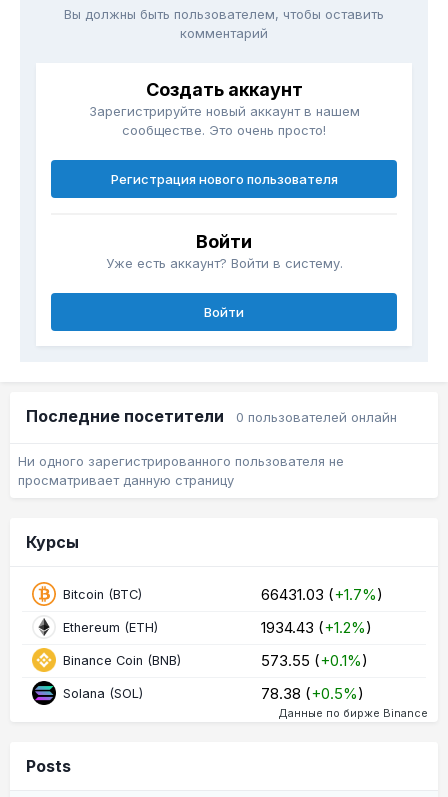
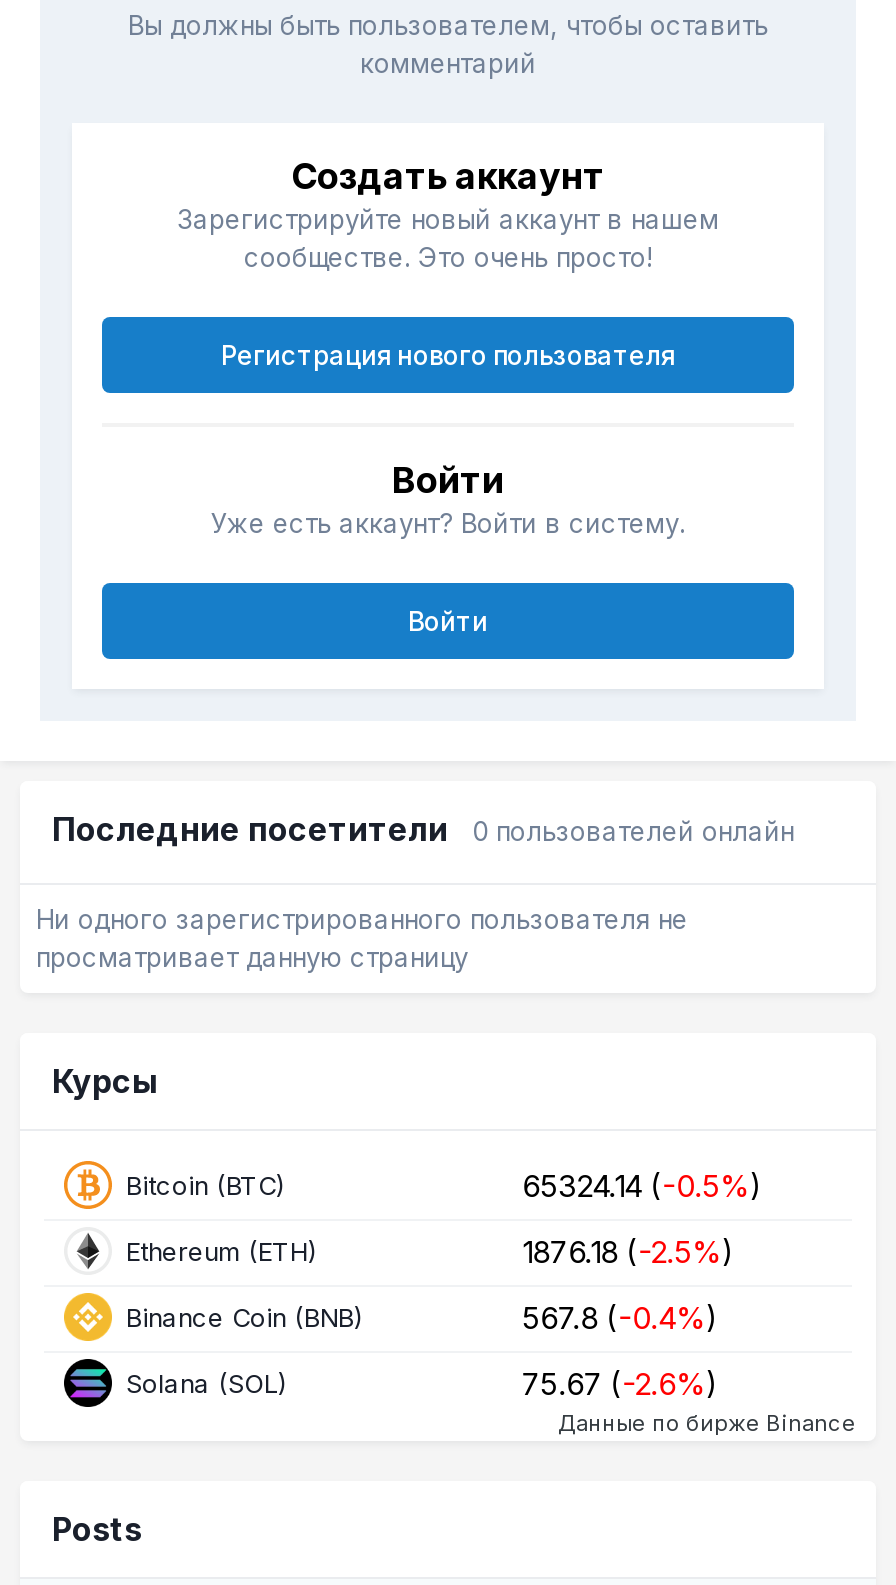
- 66431.03 (+1.7%)
+ 65324.14 (-0.5%)

- 1934.43 (+1.2%)
+ 1876.18 (-2.5%)

- 573.55 (+0.1%)
+ 567.8 (-0.4%)

- 78.38 (+0.5%)
+ 75.67 (-2.6%)
